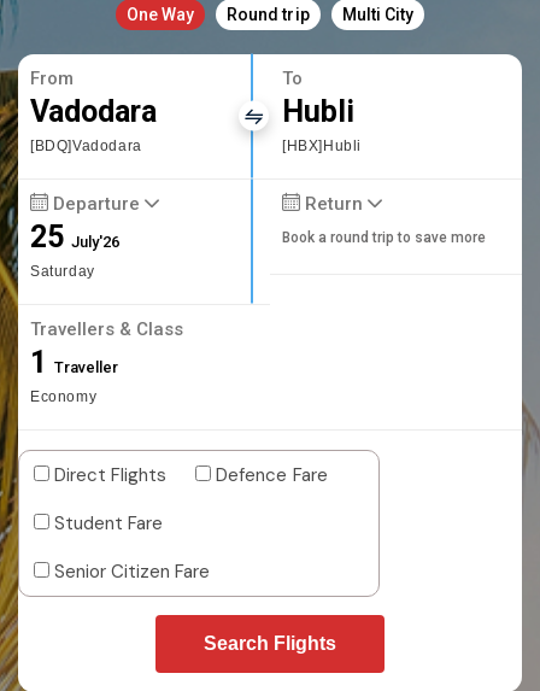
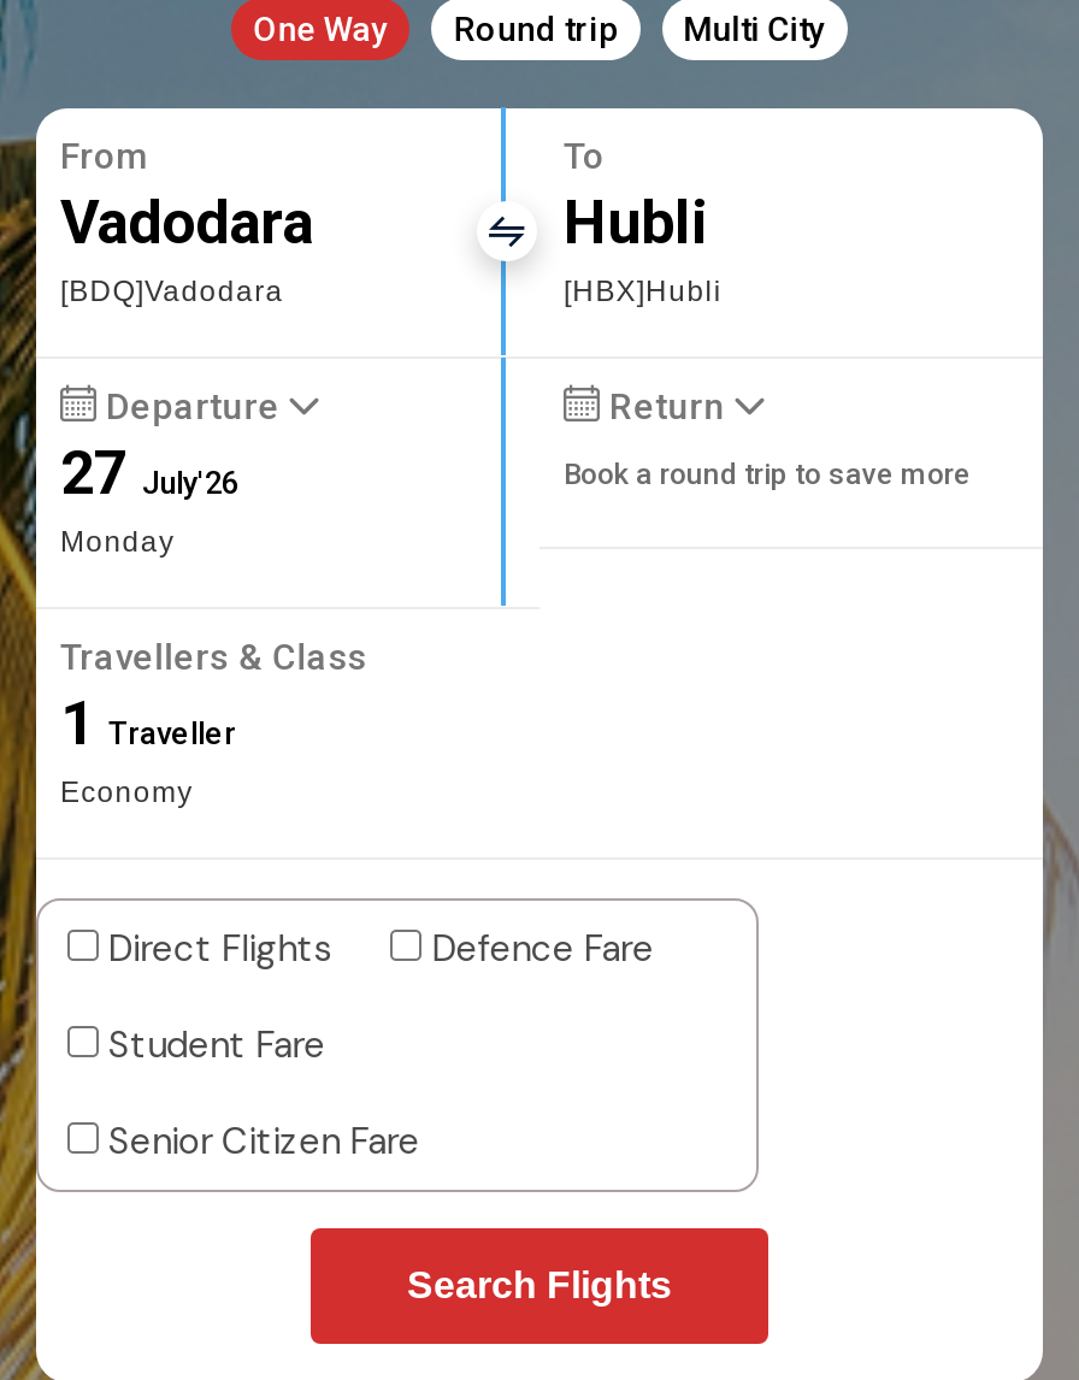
- 25 July'26
- Saturday
+ 27 July'26
+ Monday
